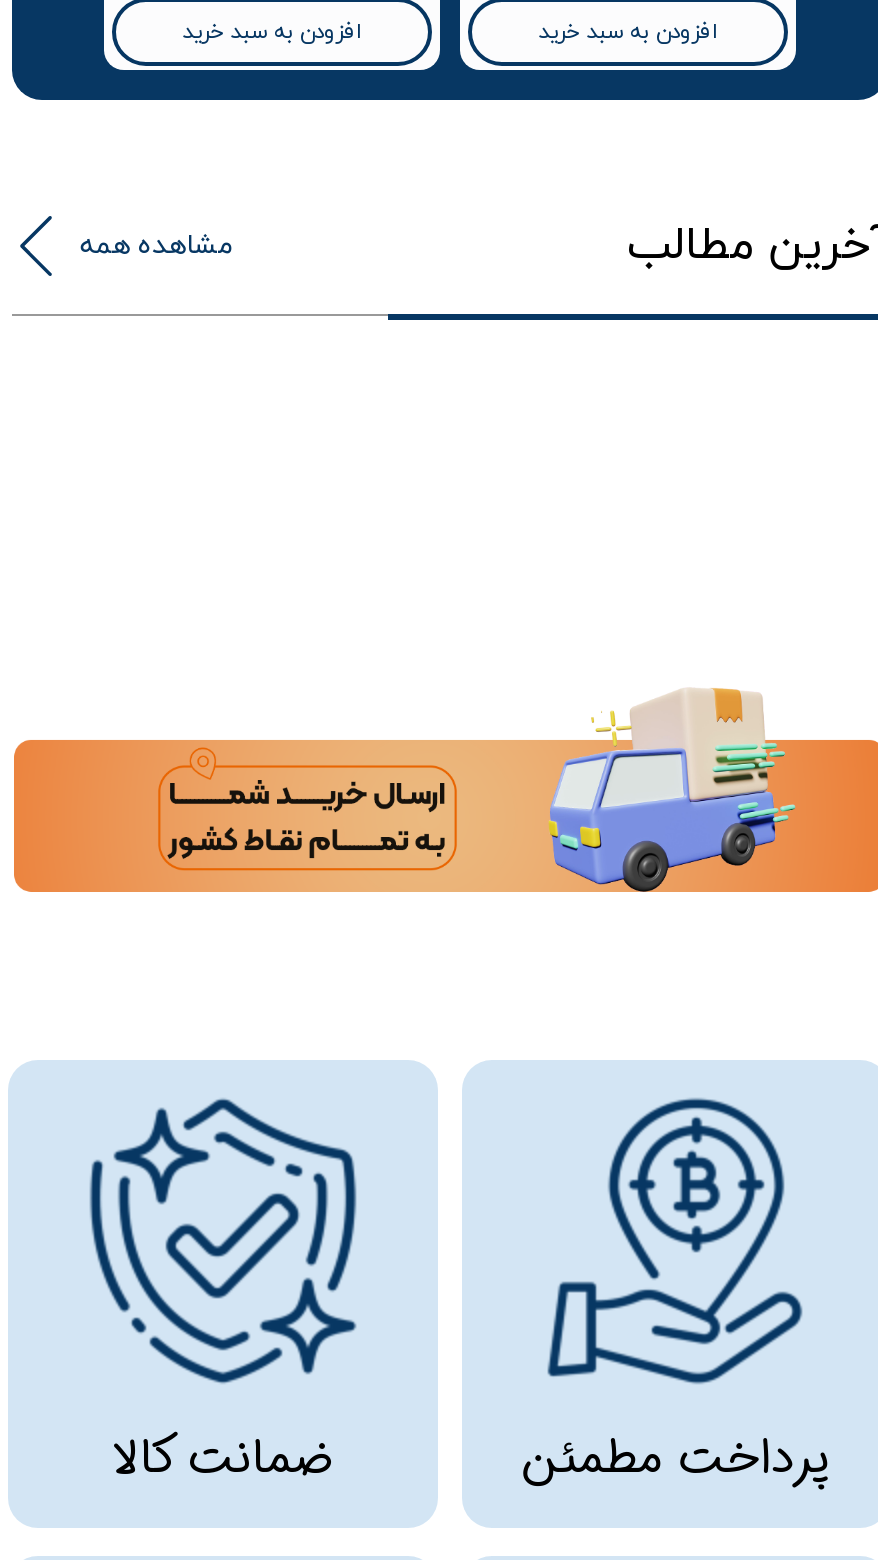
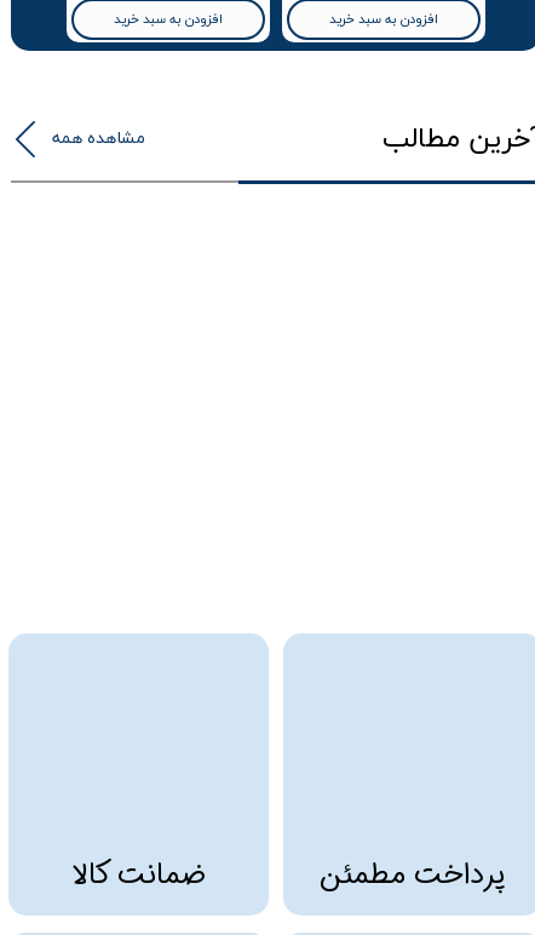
- [image]

- [image]

- [image]
